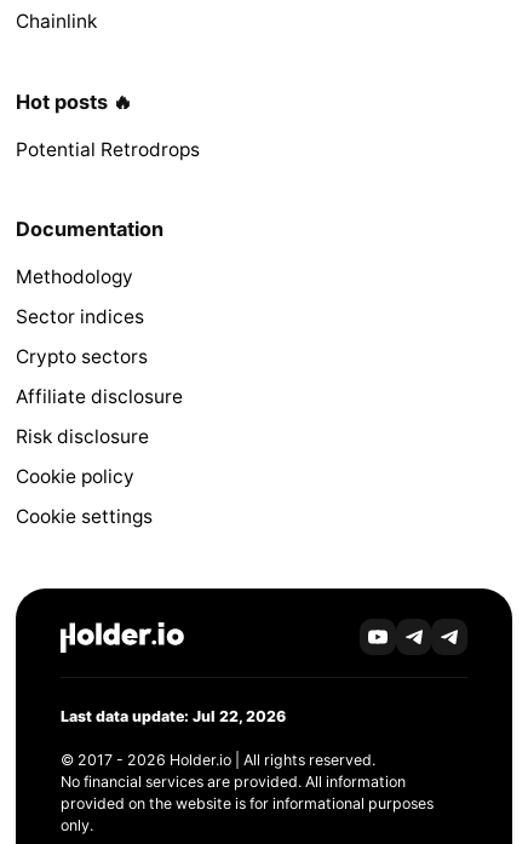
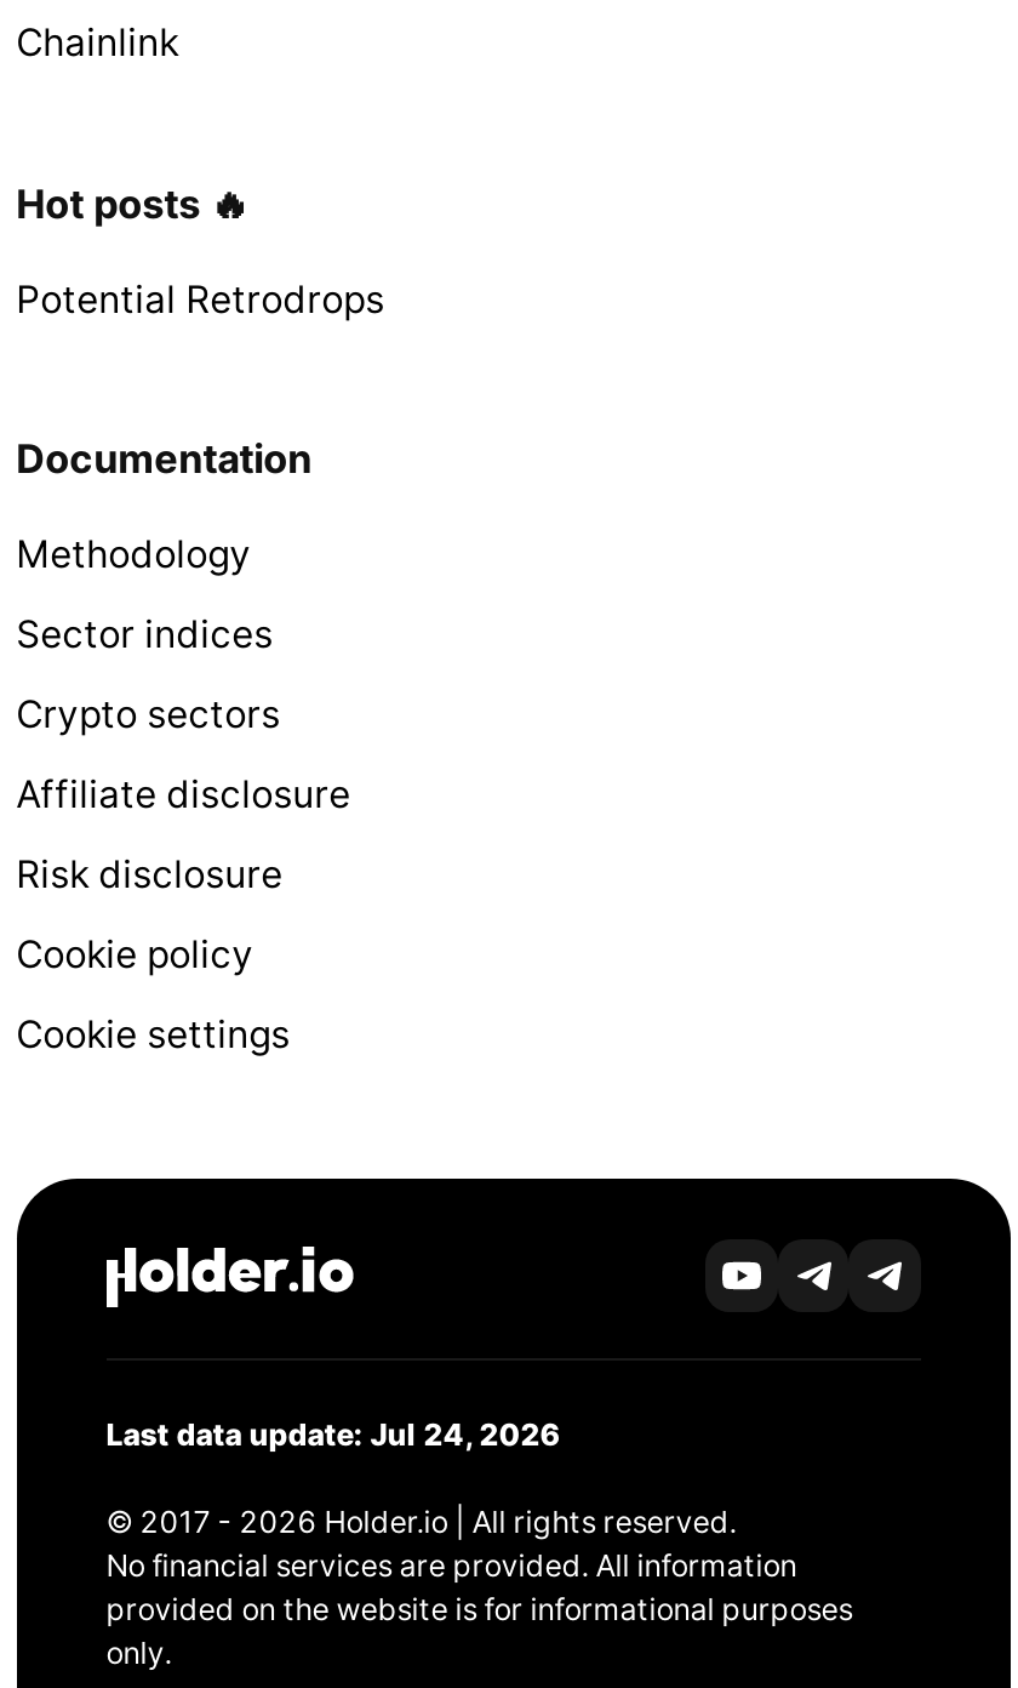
- Last data update: Jul 22, 2026
+ Last data update: Jul 24, 2026
